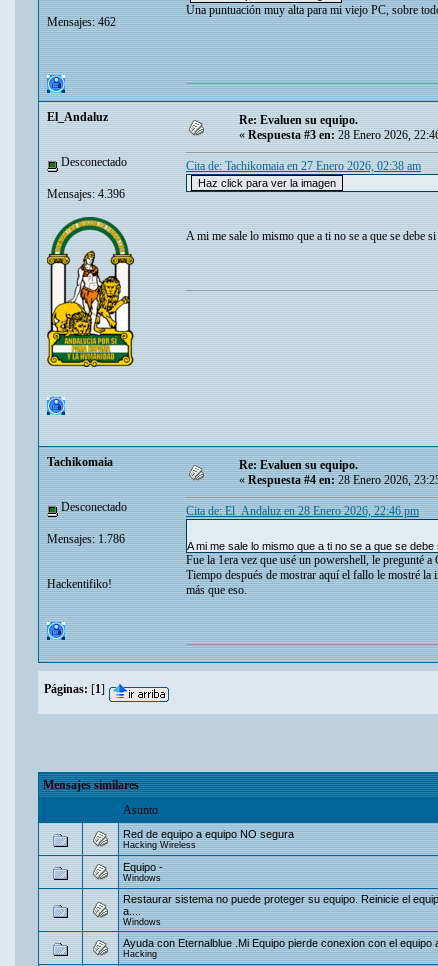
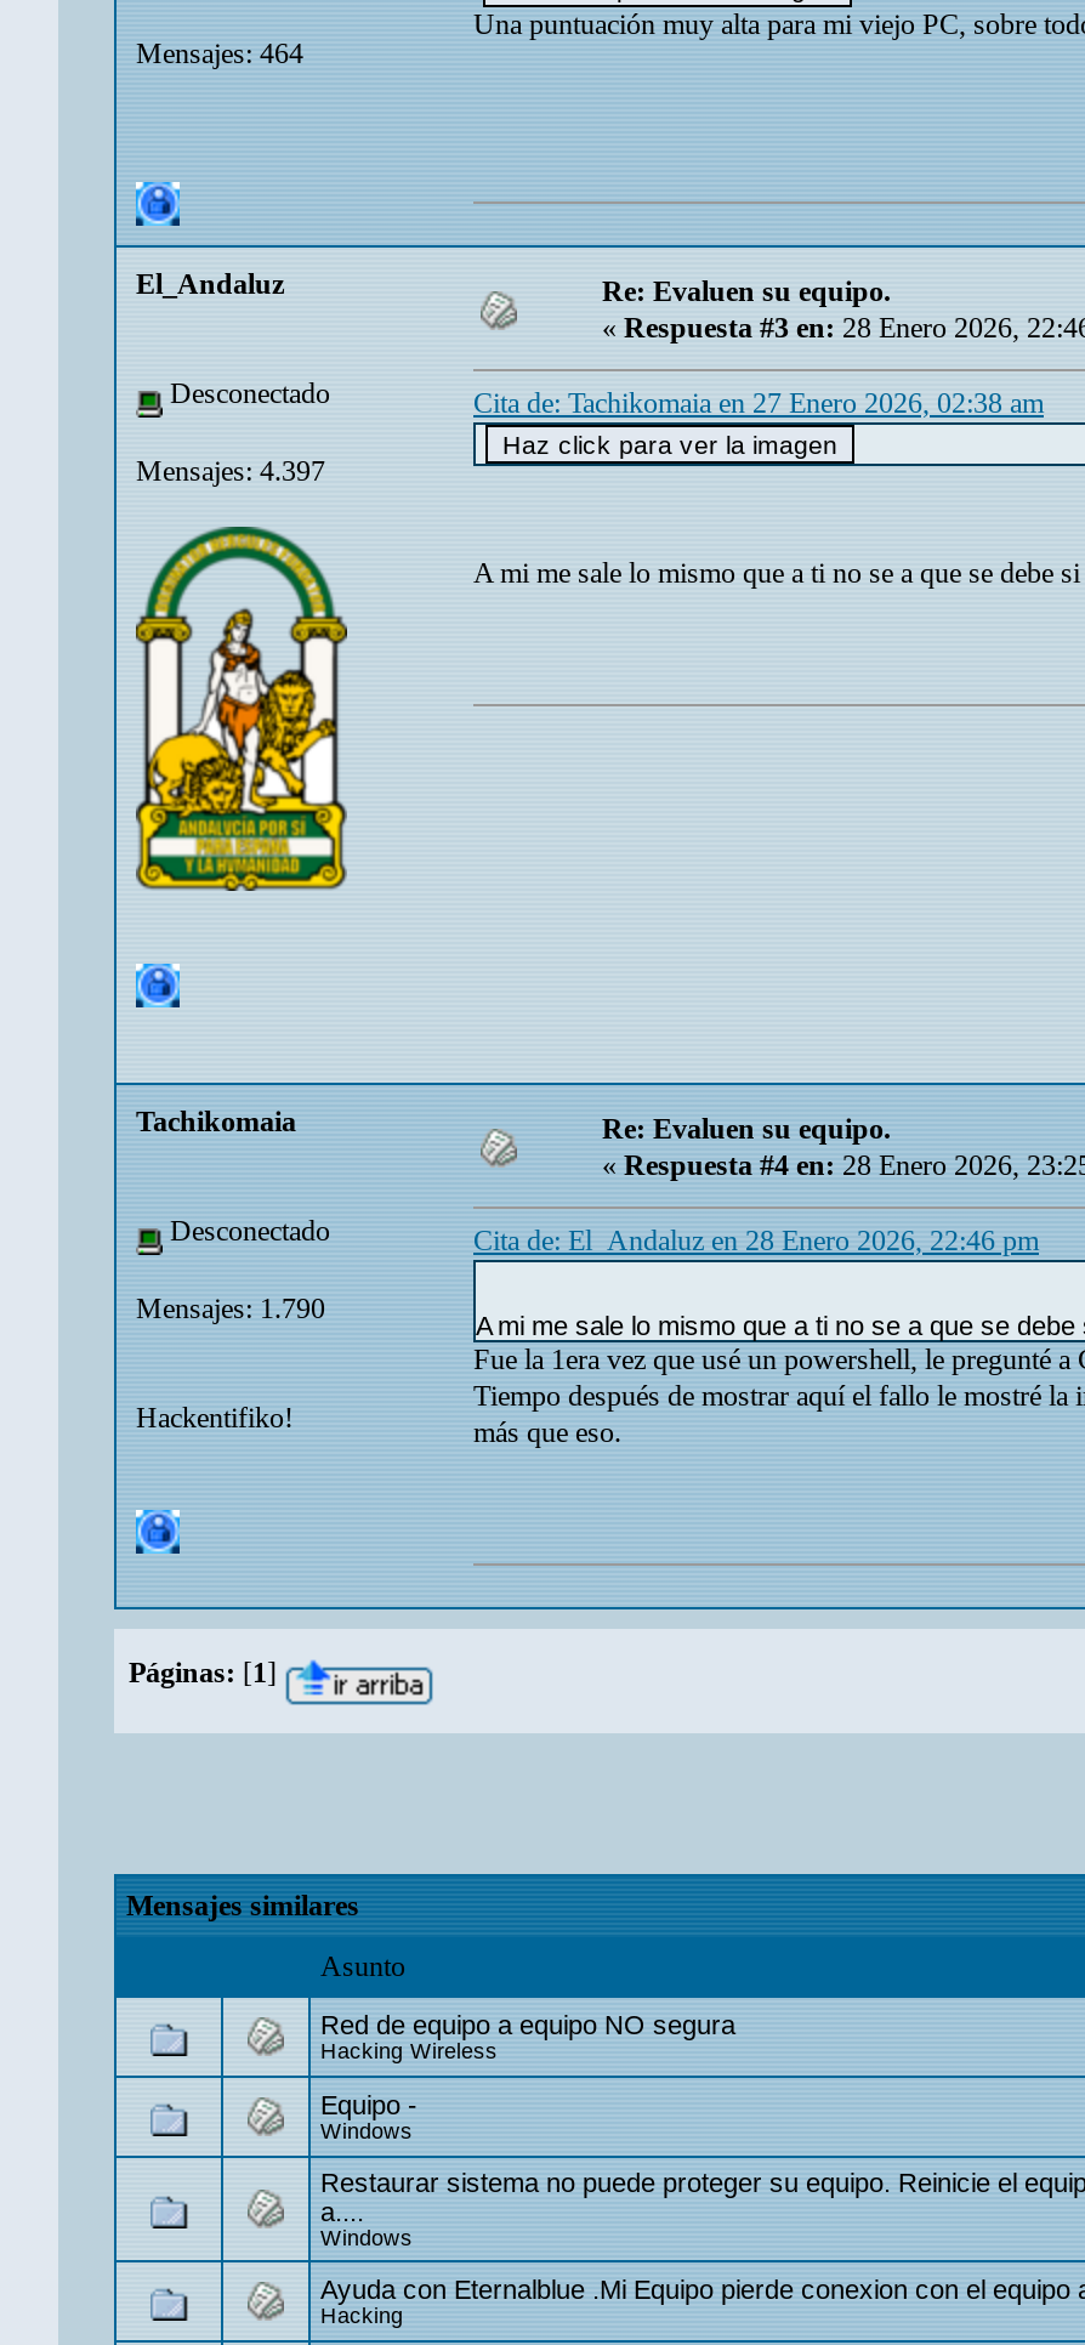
- Mensajes: 462
+ Mensajes: 464

- Mensajes: 4.396
+ Mensajes: 4.397

- Mensajes: 1.786
+ Mensajes: 1.790
